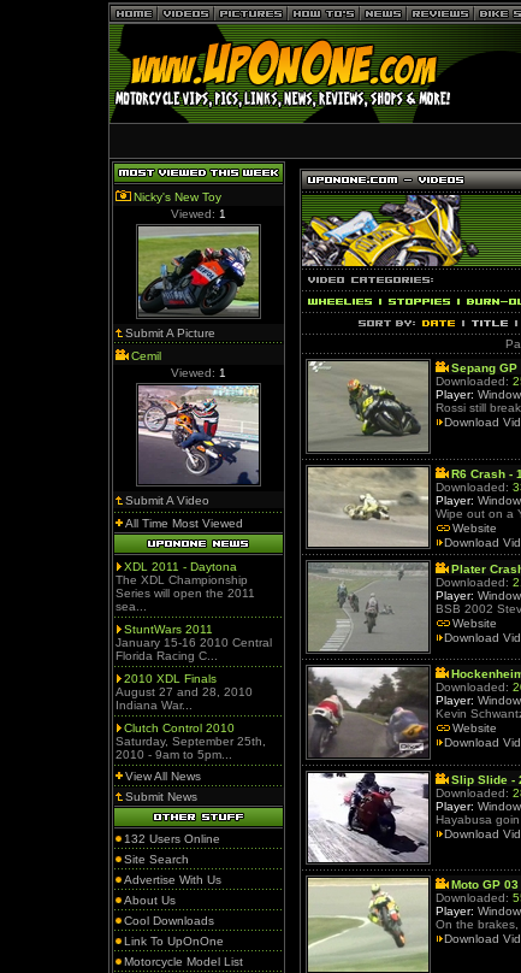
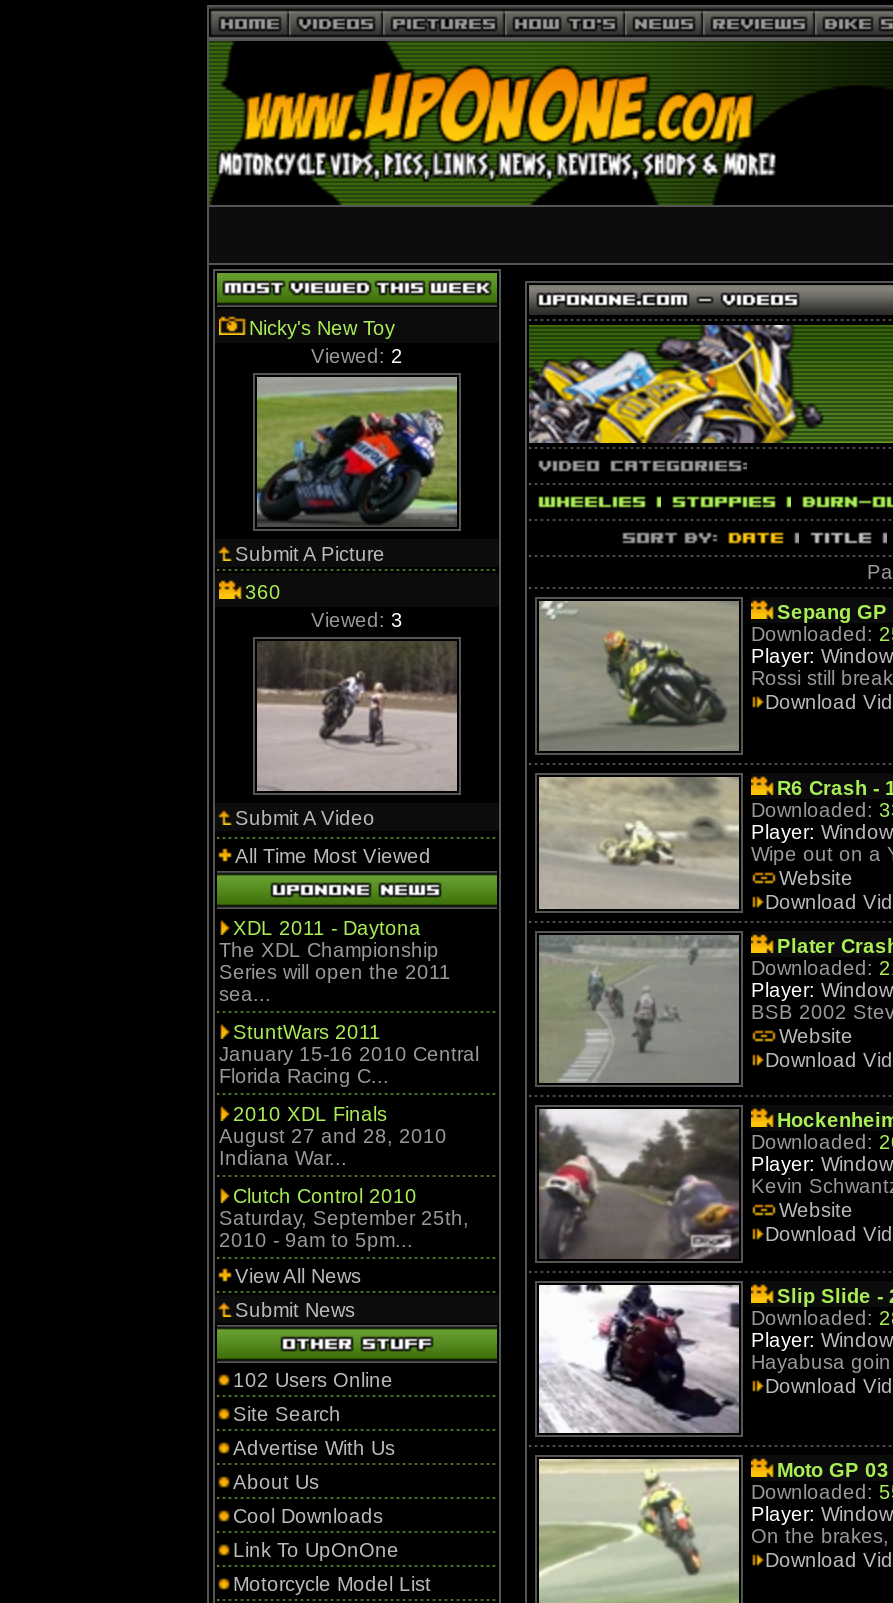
- Viewed: 1
+ Viewed: 2

- Cemil
- Viewed: 1
+ 360
+ Viewed: 3

- [image]
+ [image]

- 132 Users Online
+ 102 Users Online
